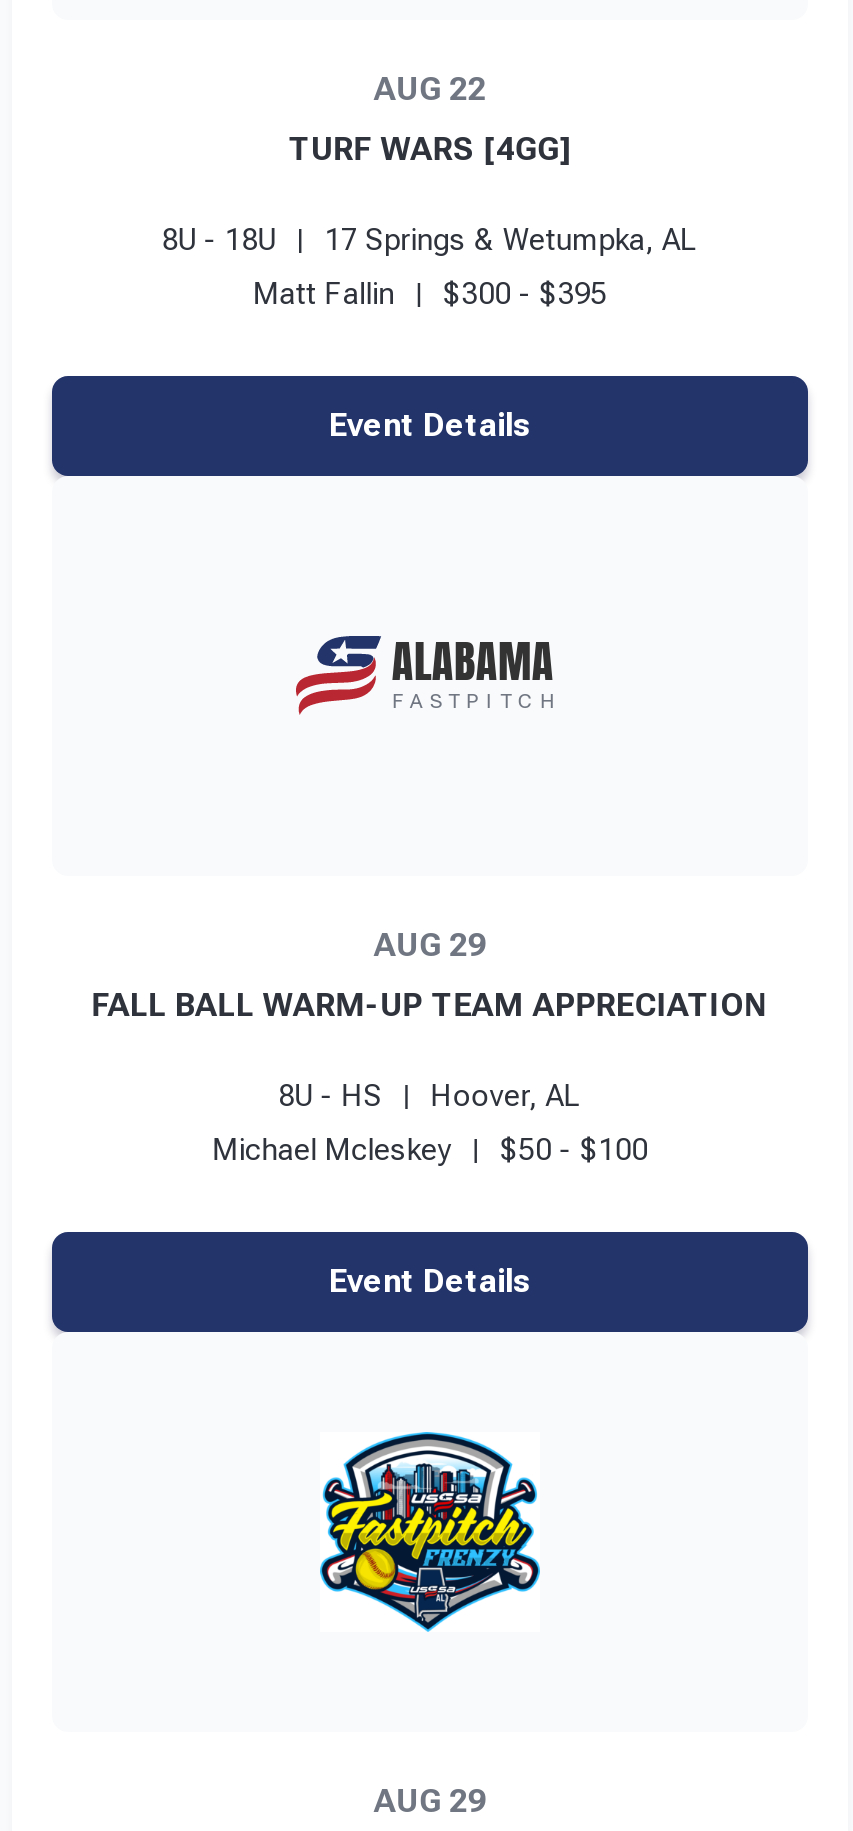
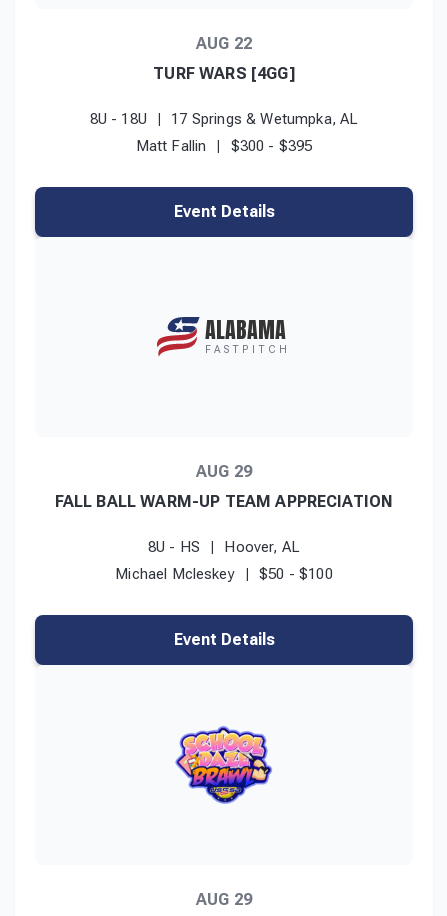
- [image]
+ [image]
